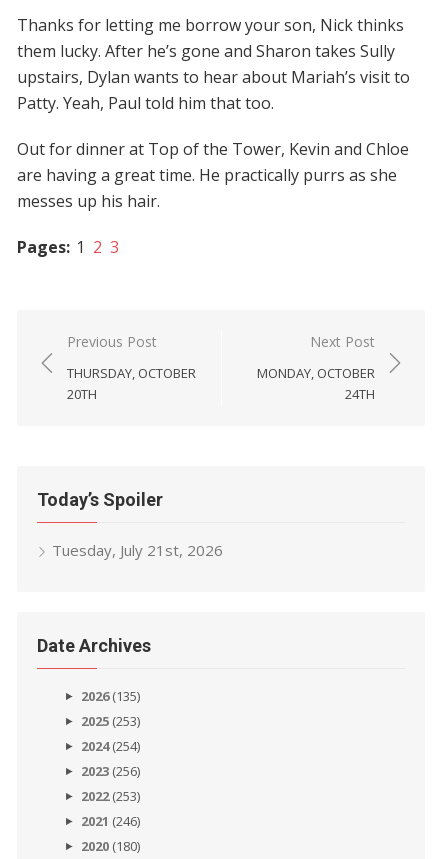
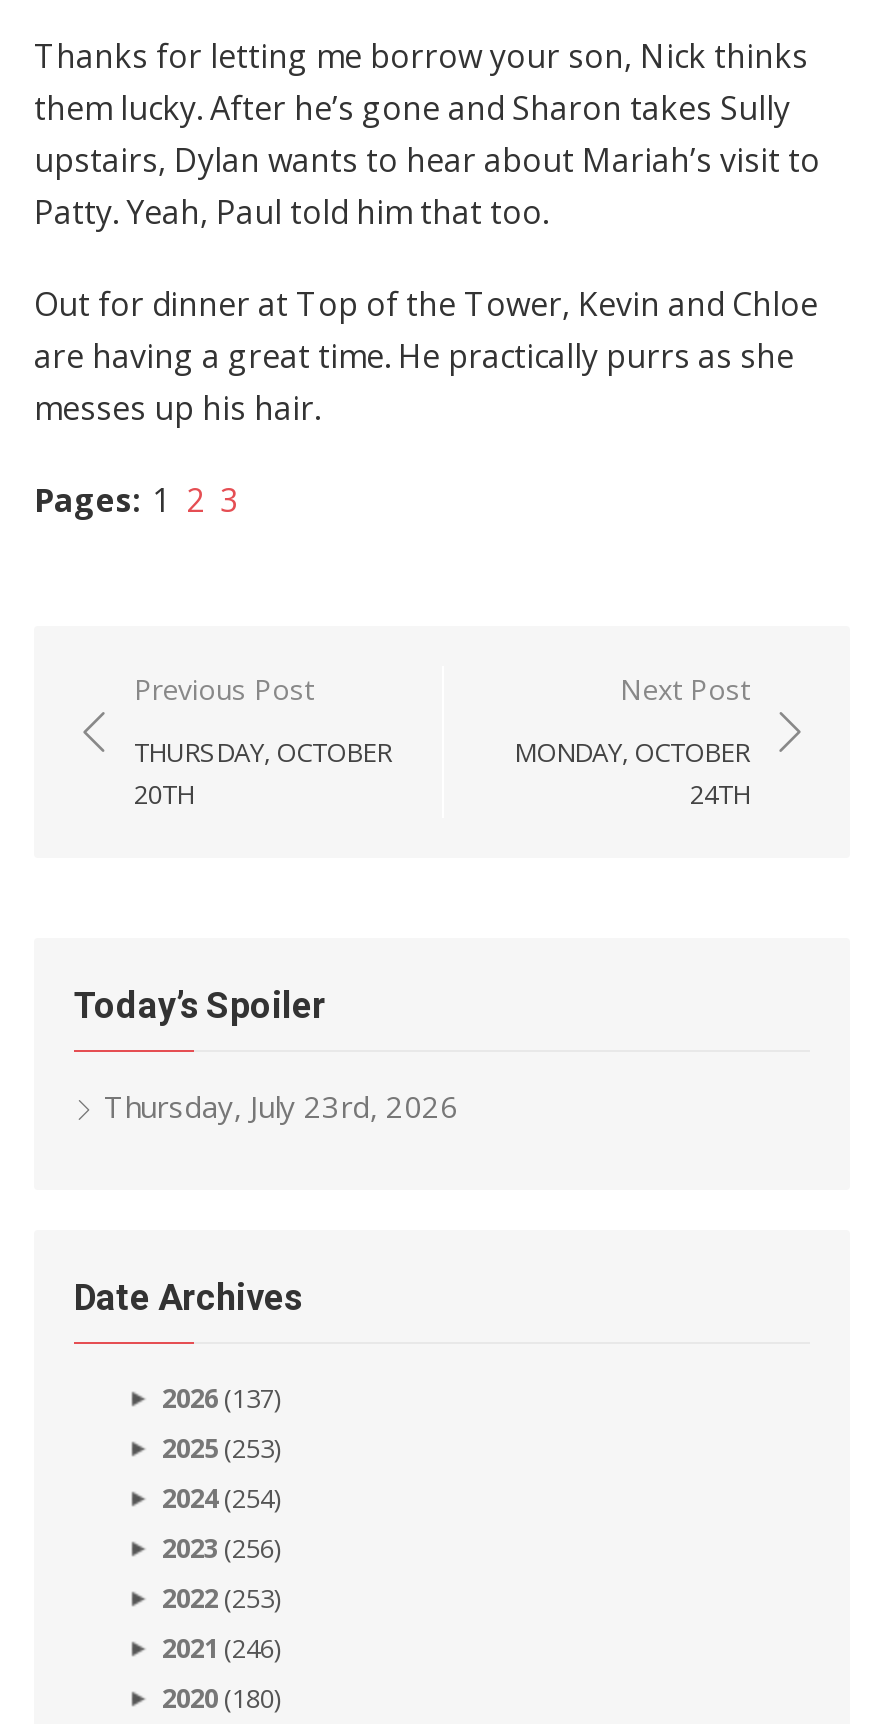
- Tuesday, July 21st, 2026
+ Thursday, July 23rd, 2026

- 2026 (135)
+ 2026 (137)
